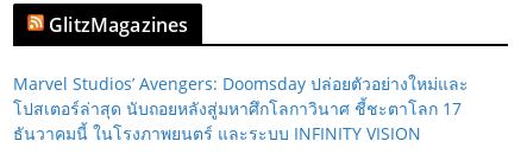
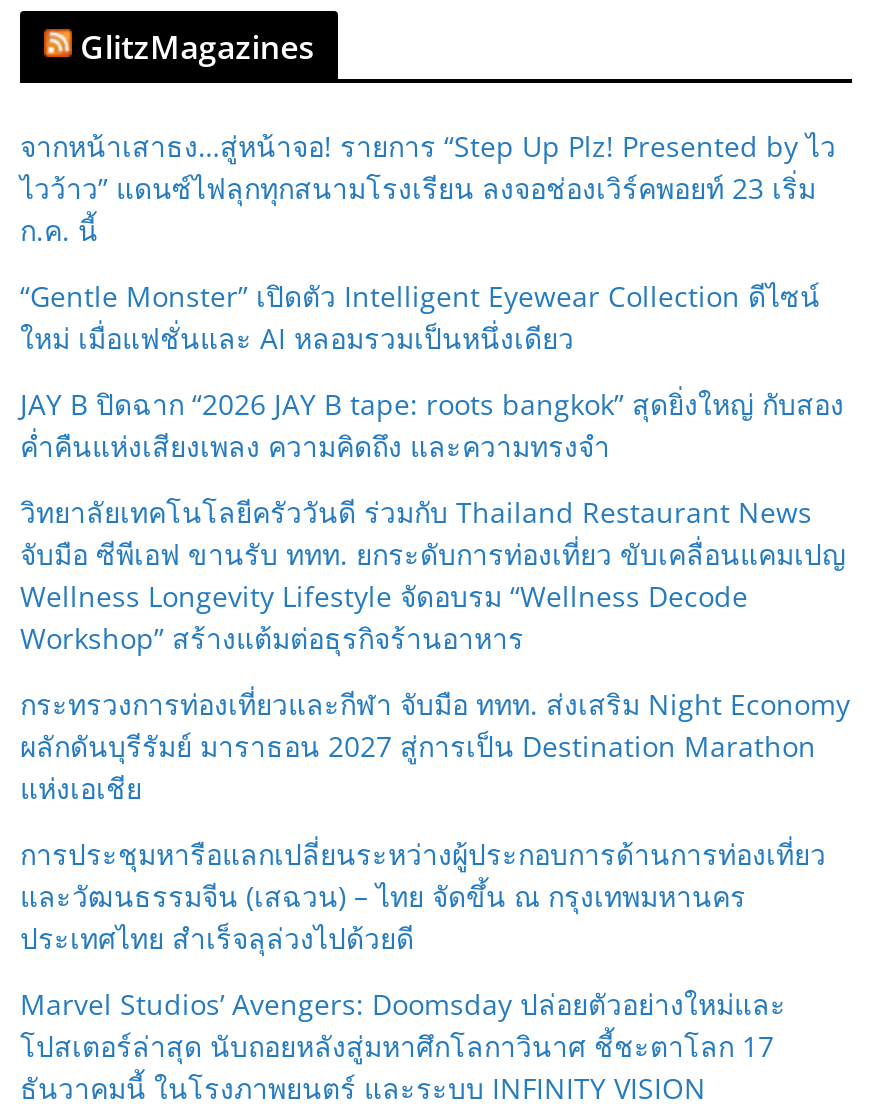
+ จากหน้าเสาธง…สู่หน้าจอ! รายการ “Step Up Plz! Presented by ไว
+ ไวว้าว” แดนซ์ไฟลุกทุกสนามโรงเรียน ลงจอช่องเวิร์คพอยท์ 23 เริ่ม
+ ก.ค. นี้
+ “Gentle Monster” เปิดตัว Intelligent Eyewear Collection ดีไซน์
+ ใหม่ เมื่อแฟชั่นและ AI หลอมรวมเป็นหนึ่งเดียว
+ JAY B ปิดฉาก “2026 JAY B tape: roots bangkok” สุดยิ่งใหญ่ กับสอง
+ ค่ำคืนแห่งเสียงเพลง ความคิดถึง และความทรงจำ
+ วิทยาลัยเทคโนโลยีครัววันดี ร่วมกับ Thailand Restaurant News
+ จับมือ ซีพีเอฟ ขานรับ ททท. ยกระดับการท่องเที่ยว ขับเคลื่อนแคมเปญ
+ Wellness Longevity Lifestyle จัดอบรม “Wellness Decode
+ Workshop” สร้างแต้มต่อธุรกิจร้านอาหาร
+ กระทรวงการท่องเที่ยวและกีฬา จับมือ ททท. ส่งเสริม Night Economy
+ ผลักดันบุรีรัมย์ มาราธอน 2027 สู่การเป็น Destination Marathon
+ แห่งเอเชีย
+ การประชุมหารือแลกเปลี่ยนระหว่างผู้ประกอบการด้านการท่องเที่ยว
+ และวัฒนธรรมจีน (เสฉวน) – ไทย จัดขึ้น ณ กรุงเทพมหานคร
+ ประเทศไทย สำเร็จลุล่วงไปด้วยดี
